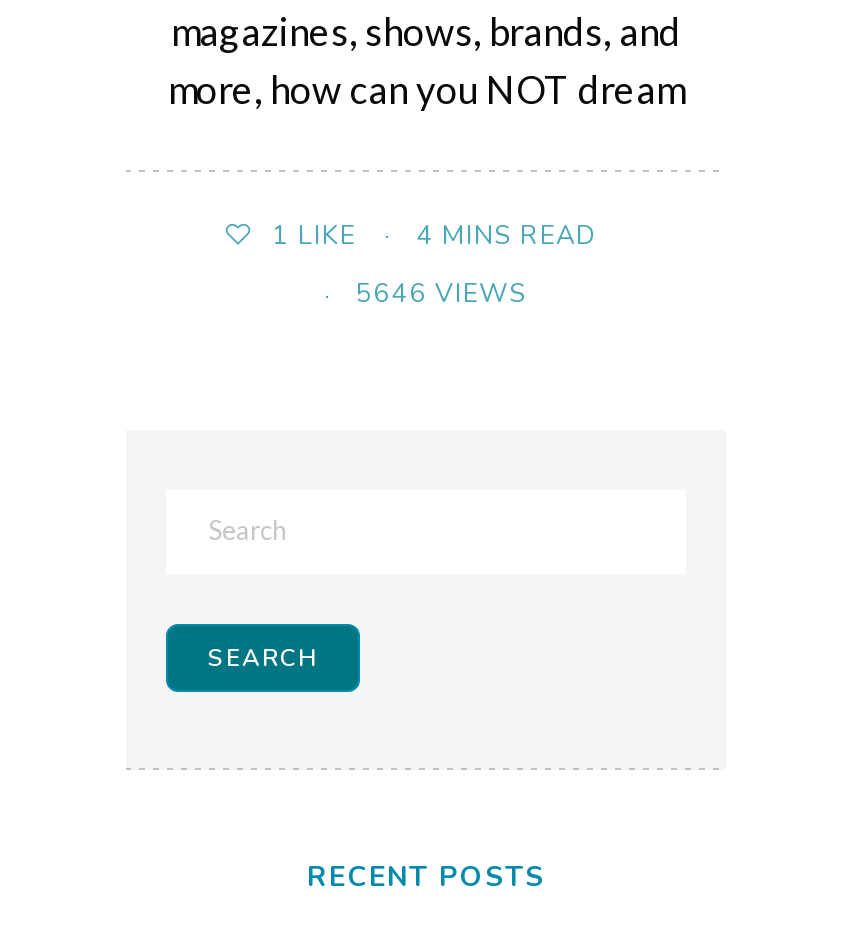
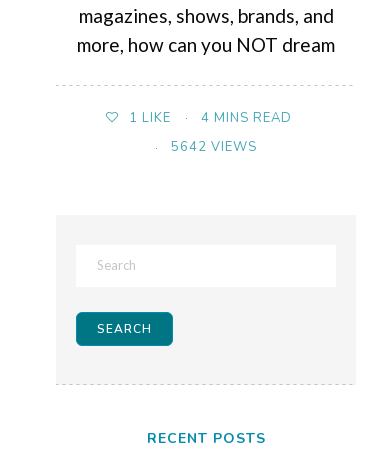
- 5646 VIEWS
+ 5642 VIEWS
